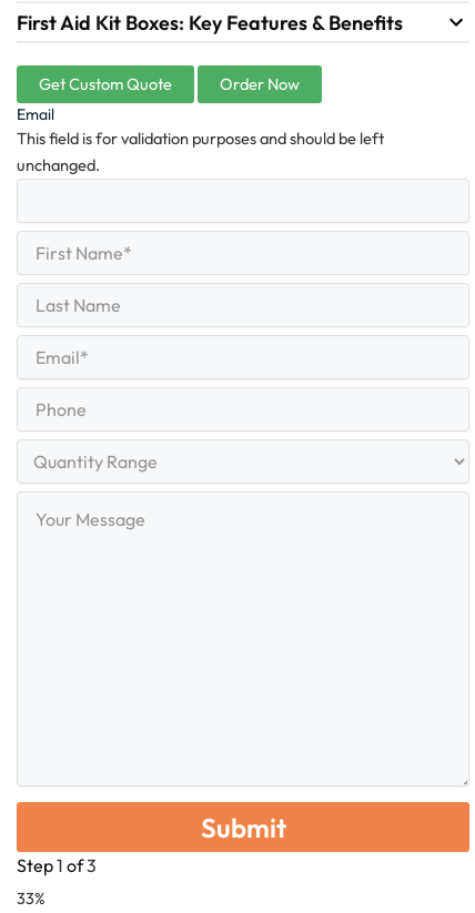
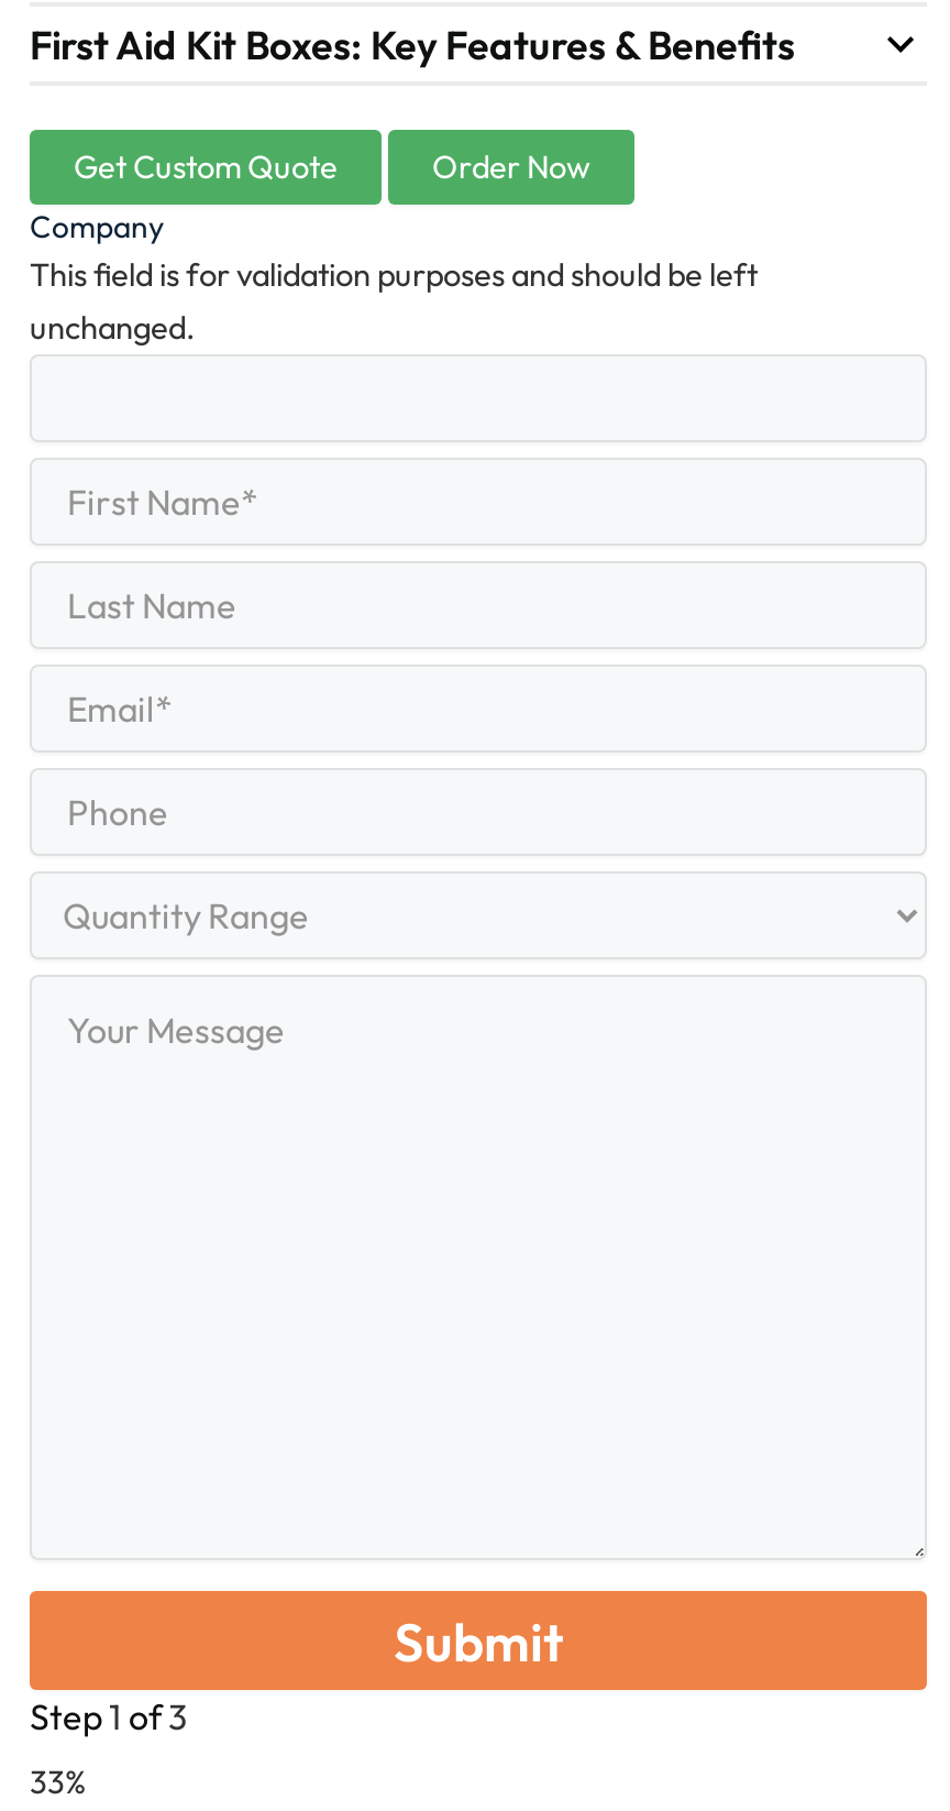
- Email
+ Company
